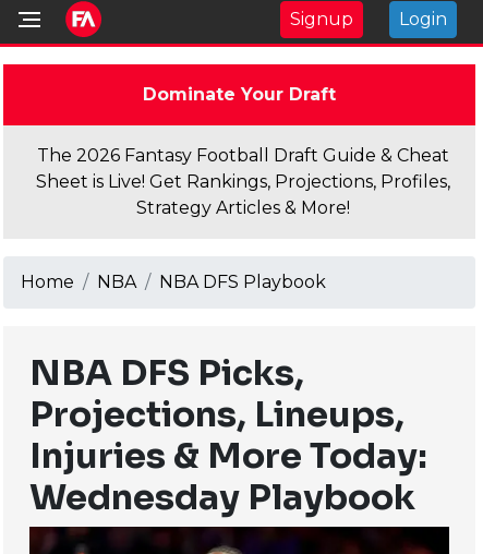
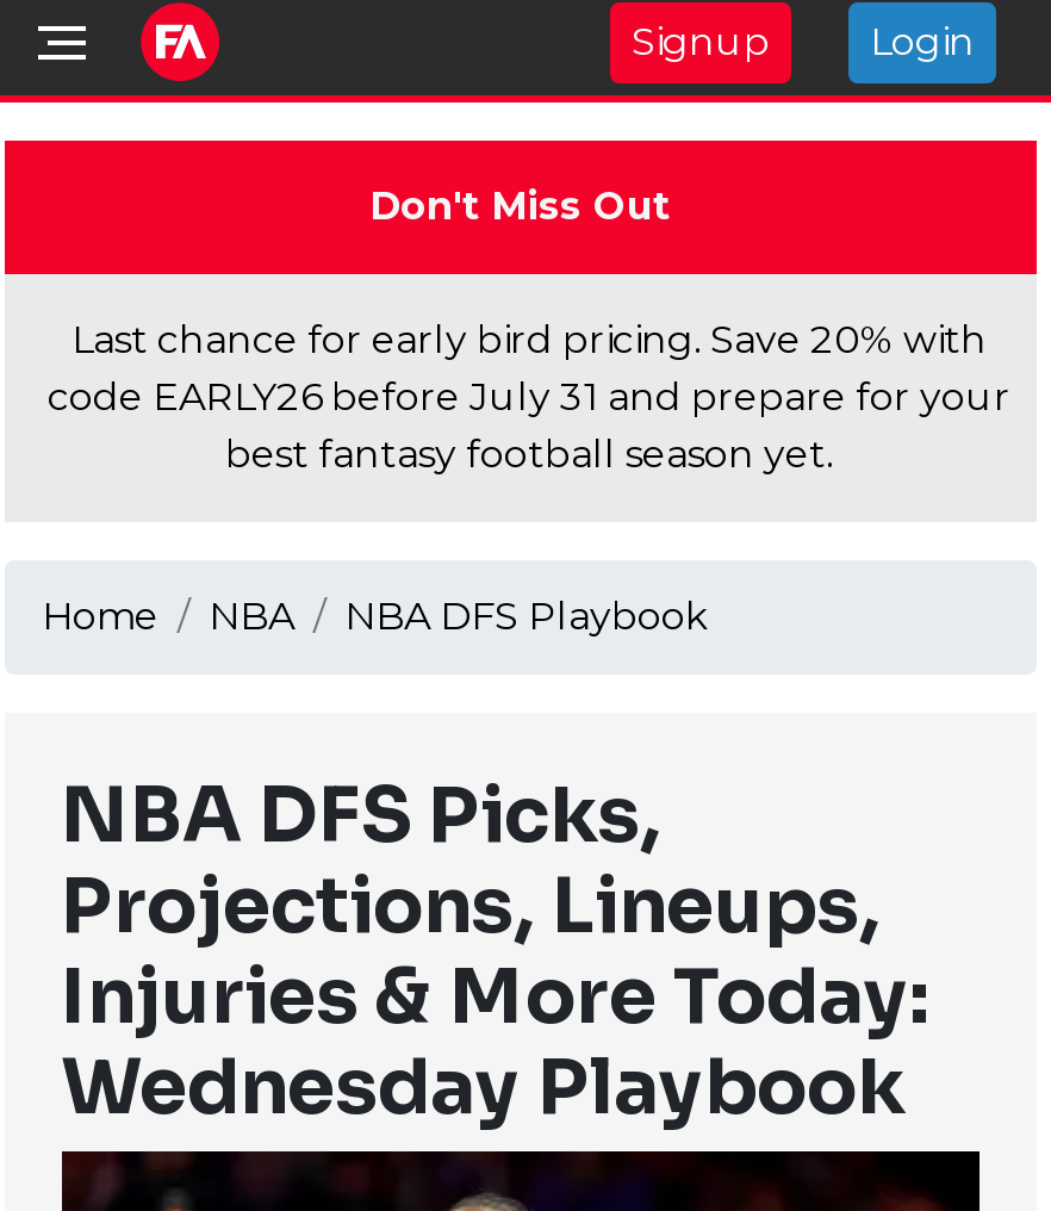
- Dominate Your Draft
+ Don't Miss Out

- The 2026 Fantasy Football Draft Guide & Cheat
- Sheet is Live! Get Rankings, Projections, Profiles,
- Strategy Articles & More!
+ Last chance for early bird pricing. Save 20% with
+ code EARLY26 before July 31 and prepare for your
+ best fantasy football season yet.
